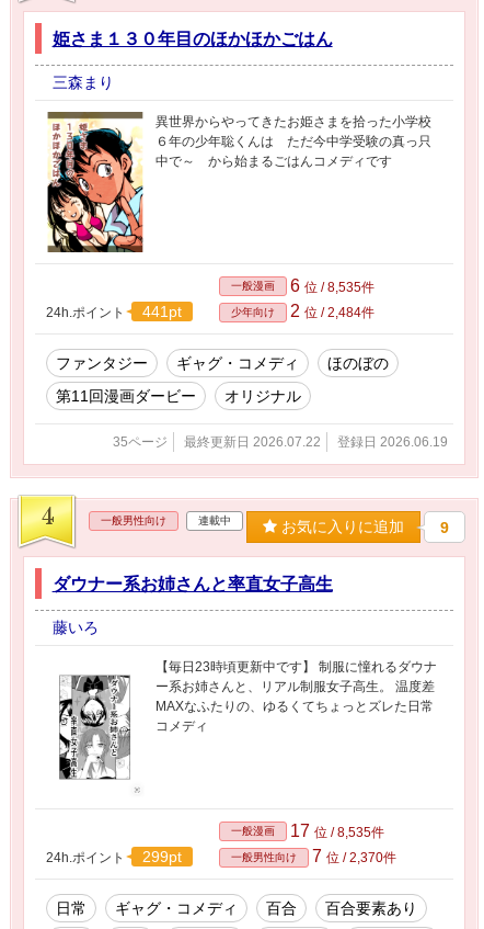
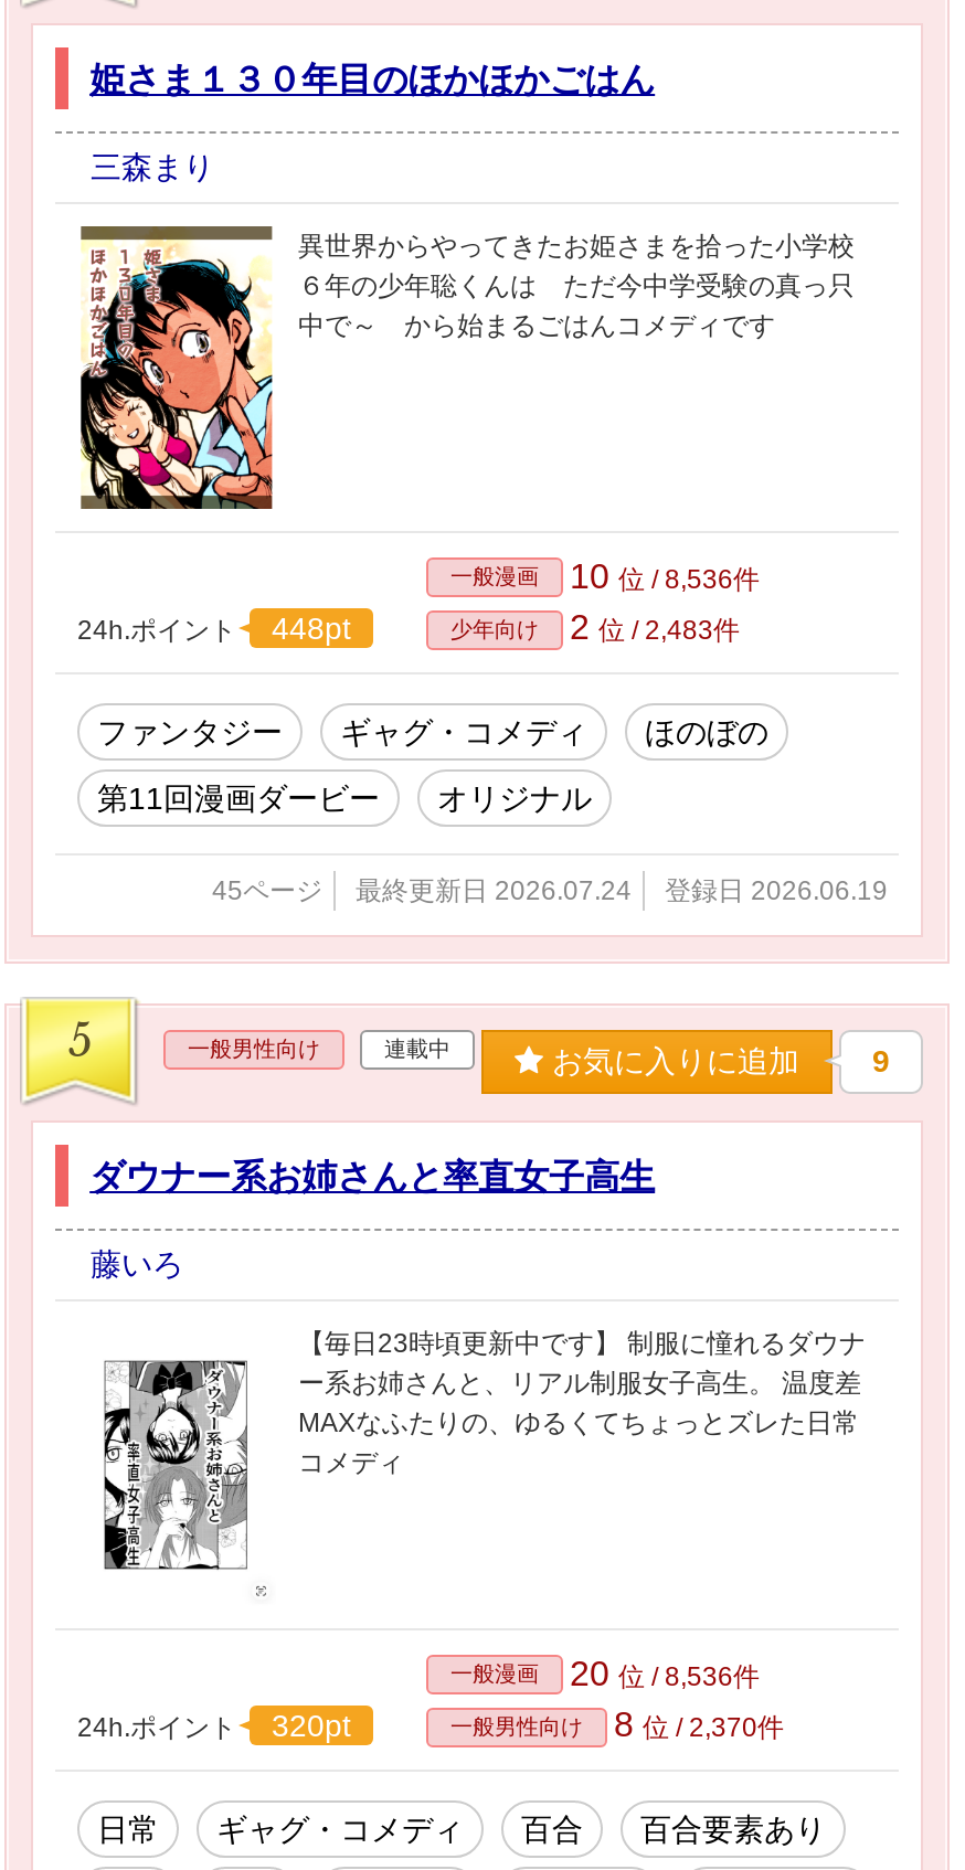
- 一般漫画 6位 / 8,535件
+ 一般漫画 10位 / 8,536件

- 24h.ポイント 441pt
+ 24h.ポイント 448pt

- 少年向け 2位 / 2,484件
+ 少年向け 2位 / 2,483件

- 35ページ
+ 45ページ

- 最終更新日 2026.07.22
+ 最終更新日 2026.07.24

- 4
+ 5

- 一般漫画 17位 / 8,535件
+ 一般漫画 20位 / 8,536件

- 24h.ポイント 299pt
+ 24h.ポイント 320pt

- 一般男性向け 7位 / 2,370件
+ 一般男性向け 8位 / 2,370件
